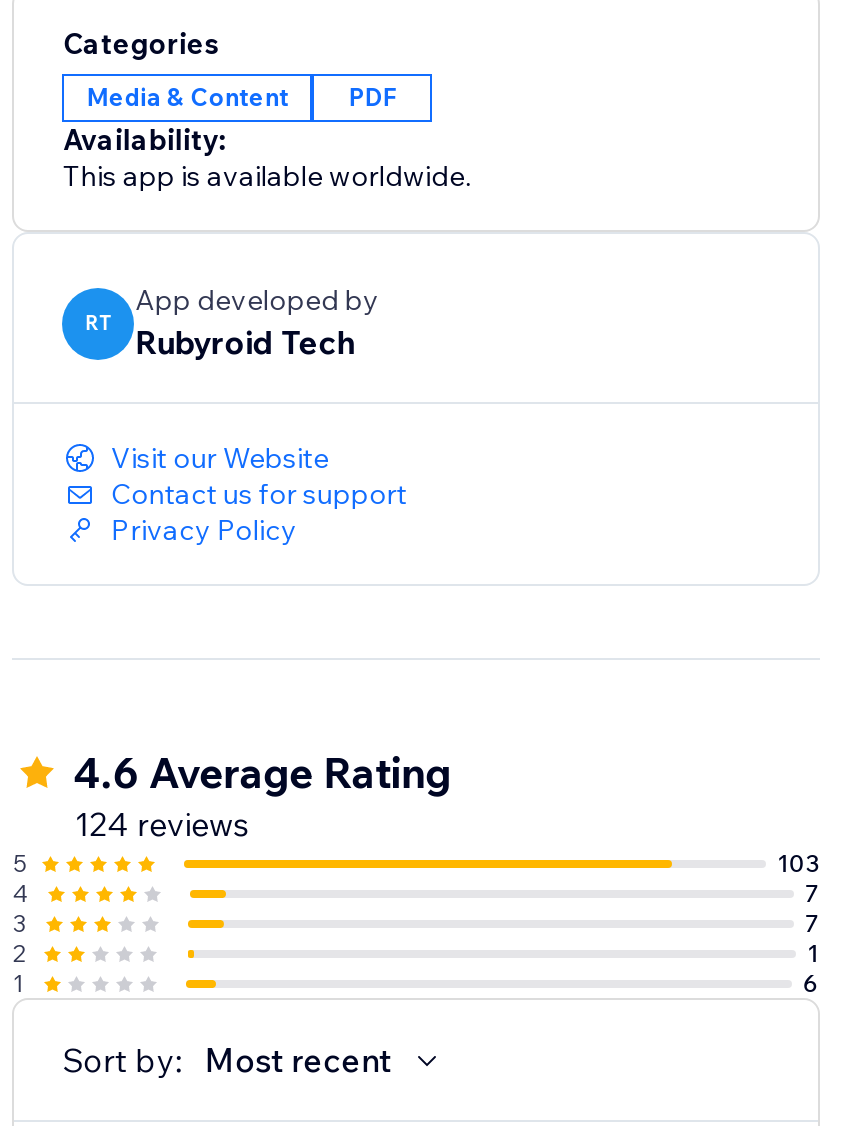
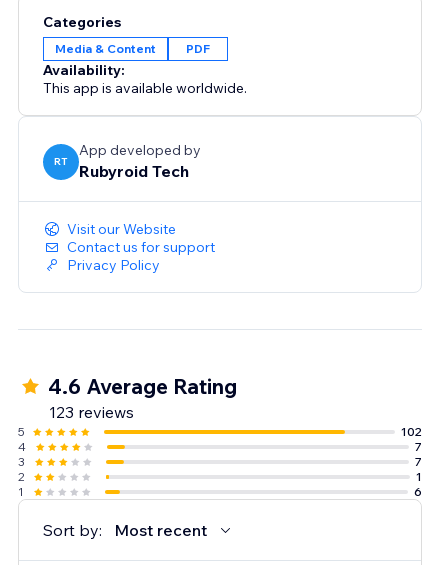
- 124 reviews
+ 123 reviews

- 103
+ 102
